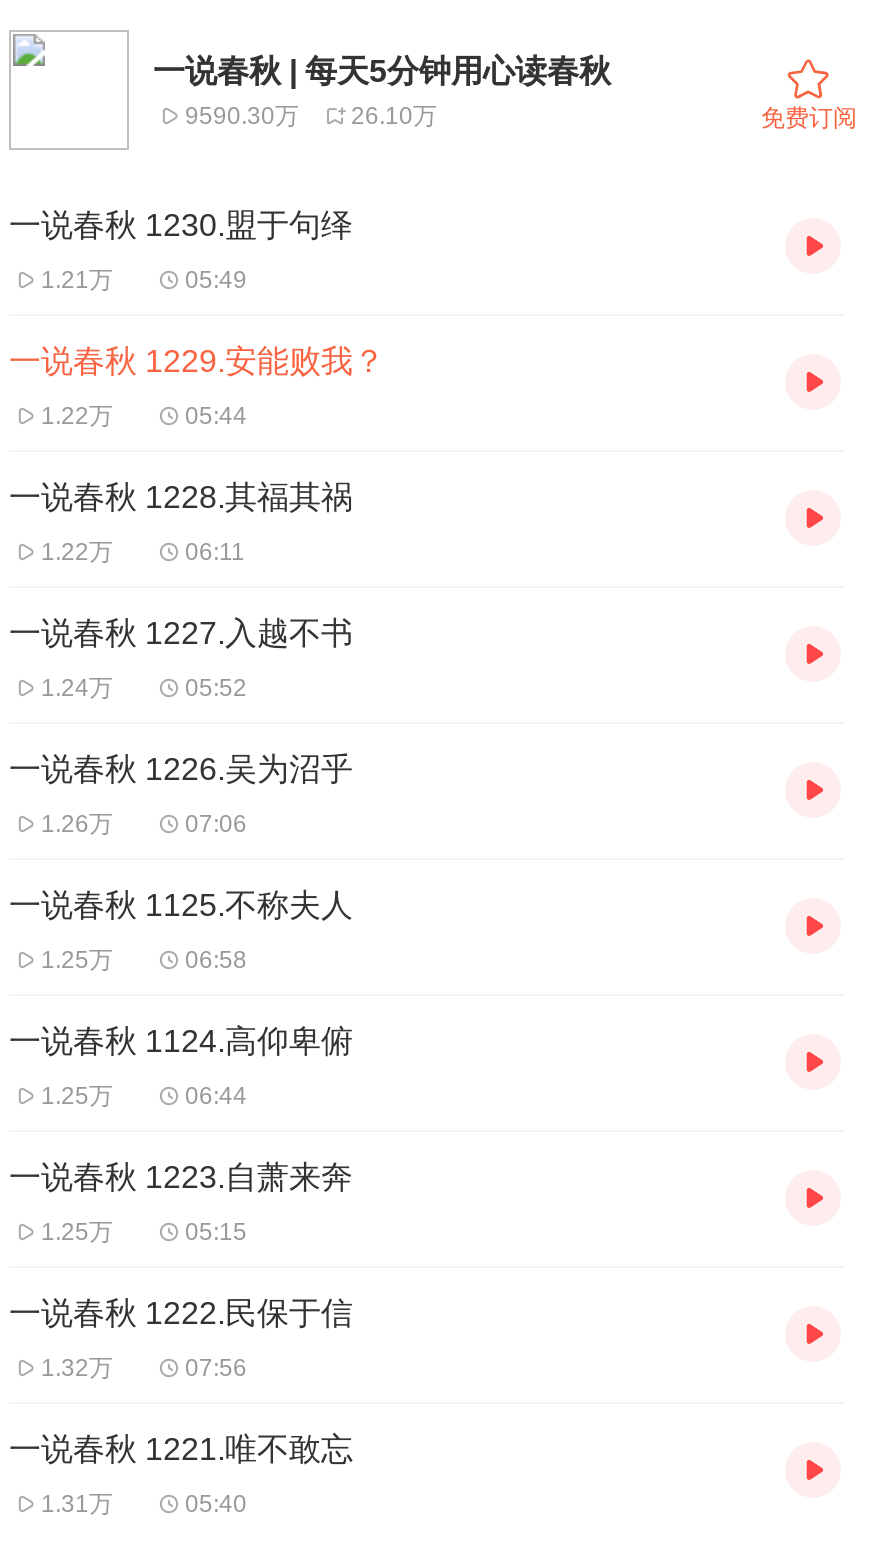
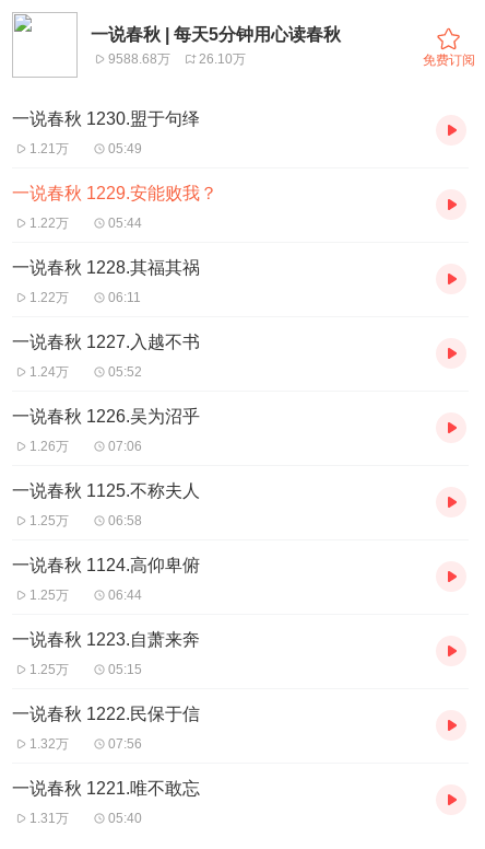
- 9590.30万 26.10万
+ 9588.68万 26.10万
